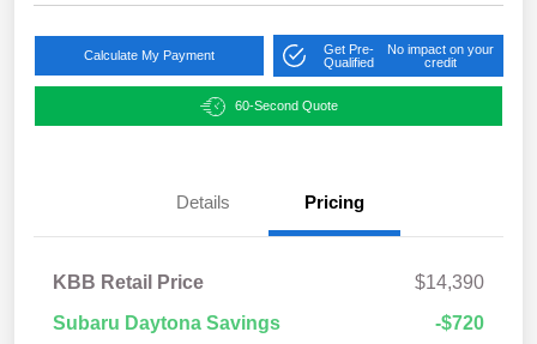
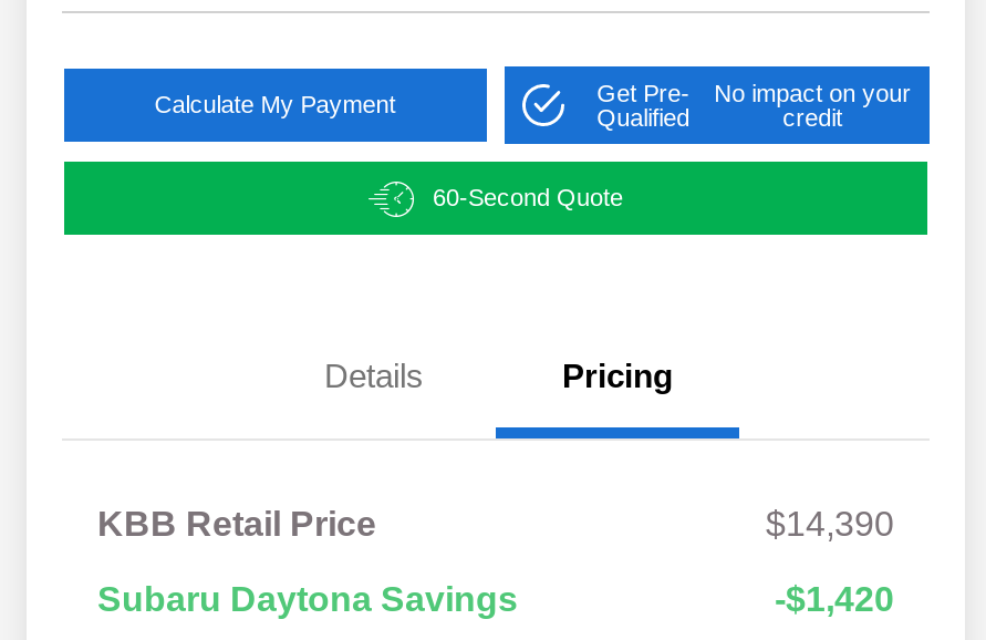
- -$720
+ -$1,420
